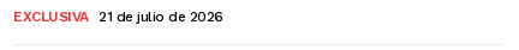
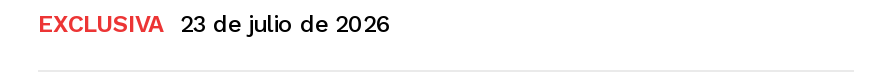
- EXCLUSIVA 21 de julio de 2026
+ EXCLUSIVA 23 de julio de 2026
